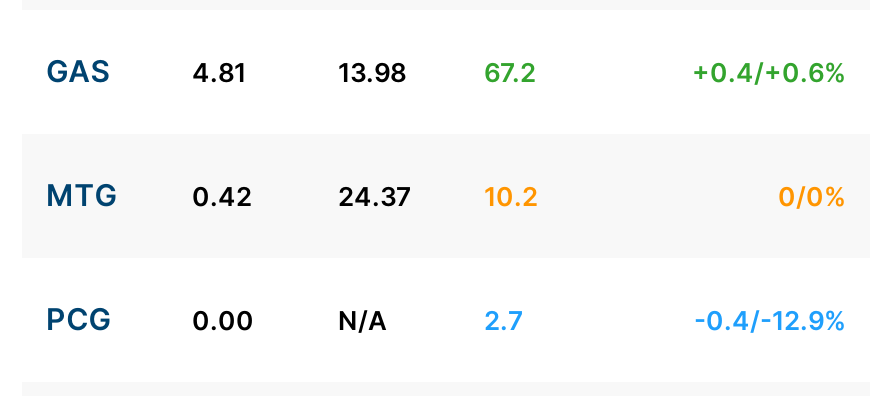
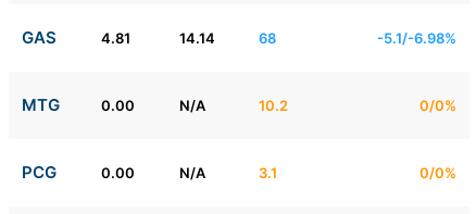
- 13.98
+ 14.14

- 67.2
+ 68

- +0.4/+0.6%
+ -5.1/-6.98%

- 0.42
- 24.37
+ 0.00
+ N/A

- 2.7
+ 3.1

- -0.4/-12.9%
+ 0/0%
